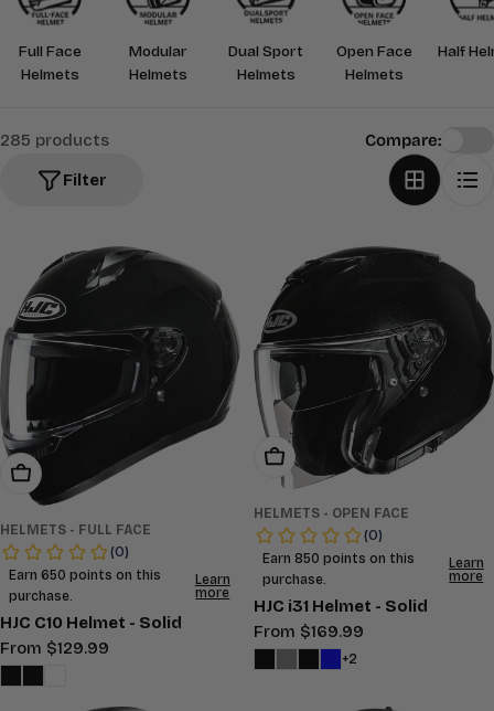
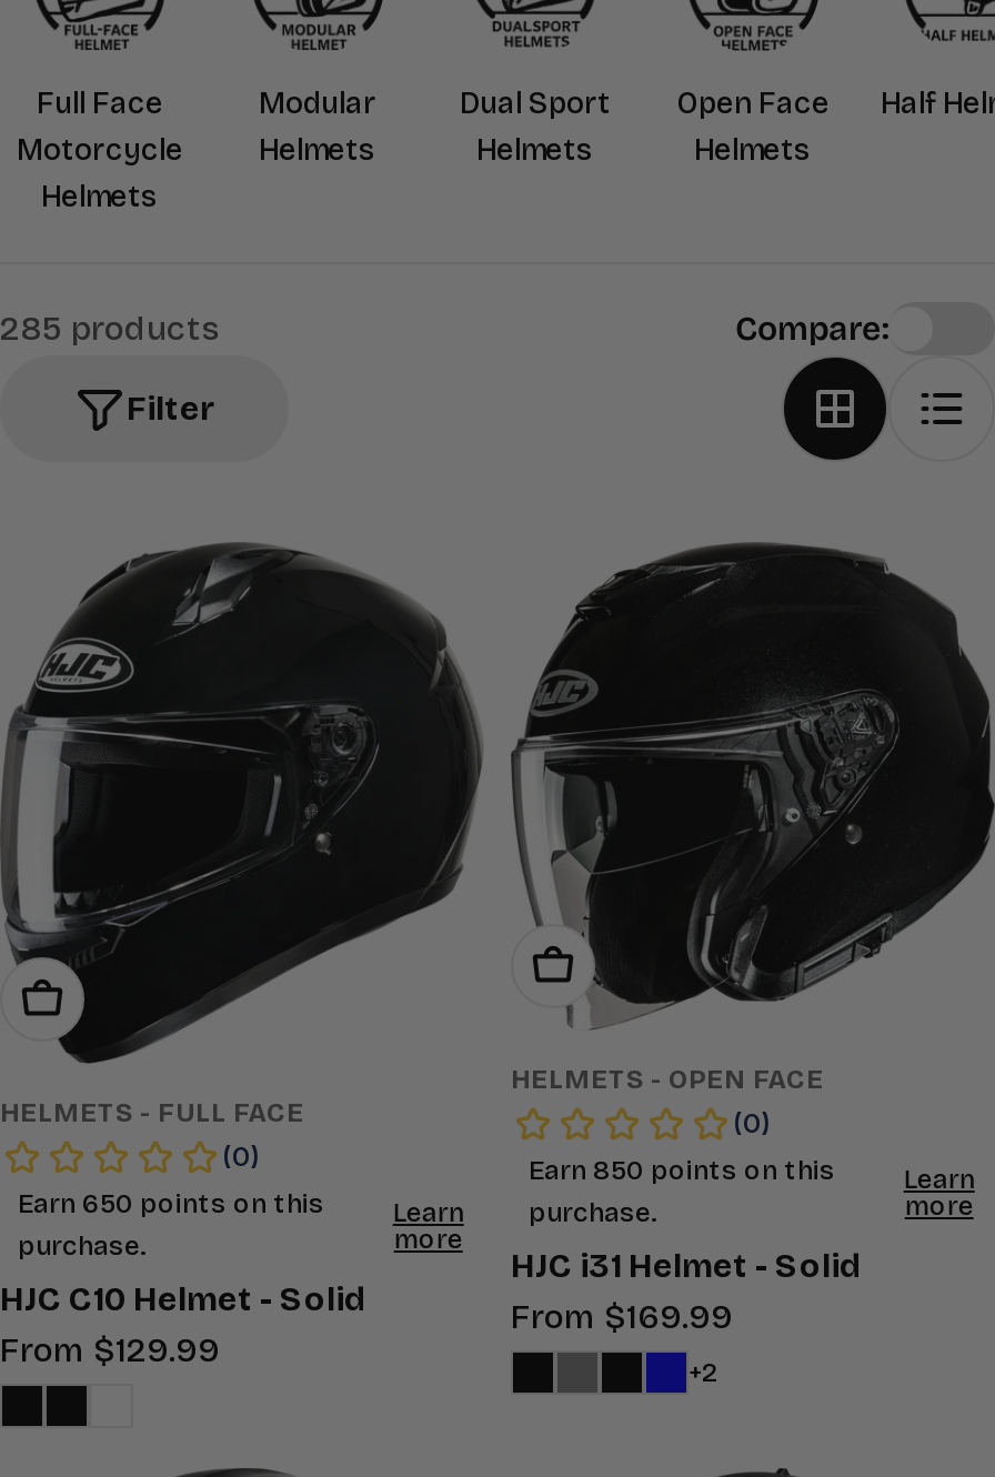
+ Motorcycle
